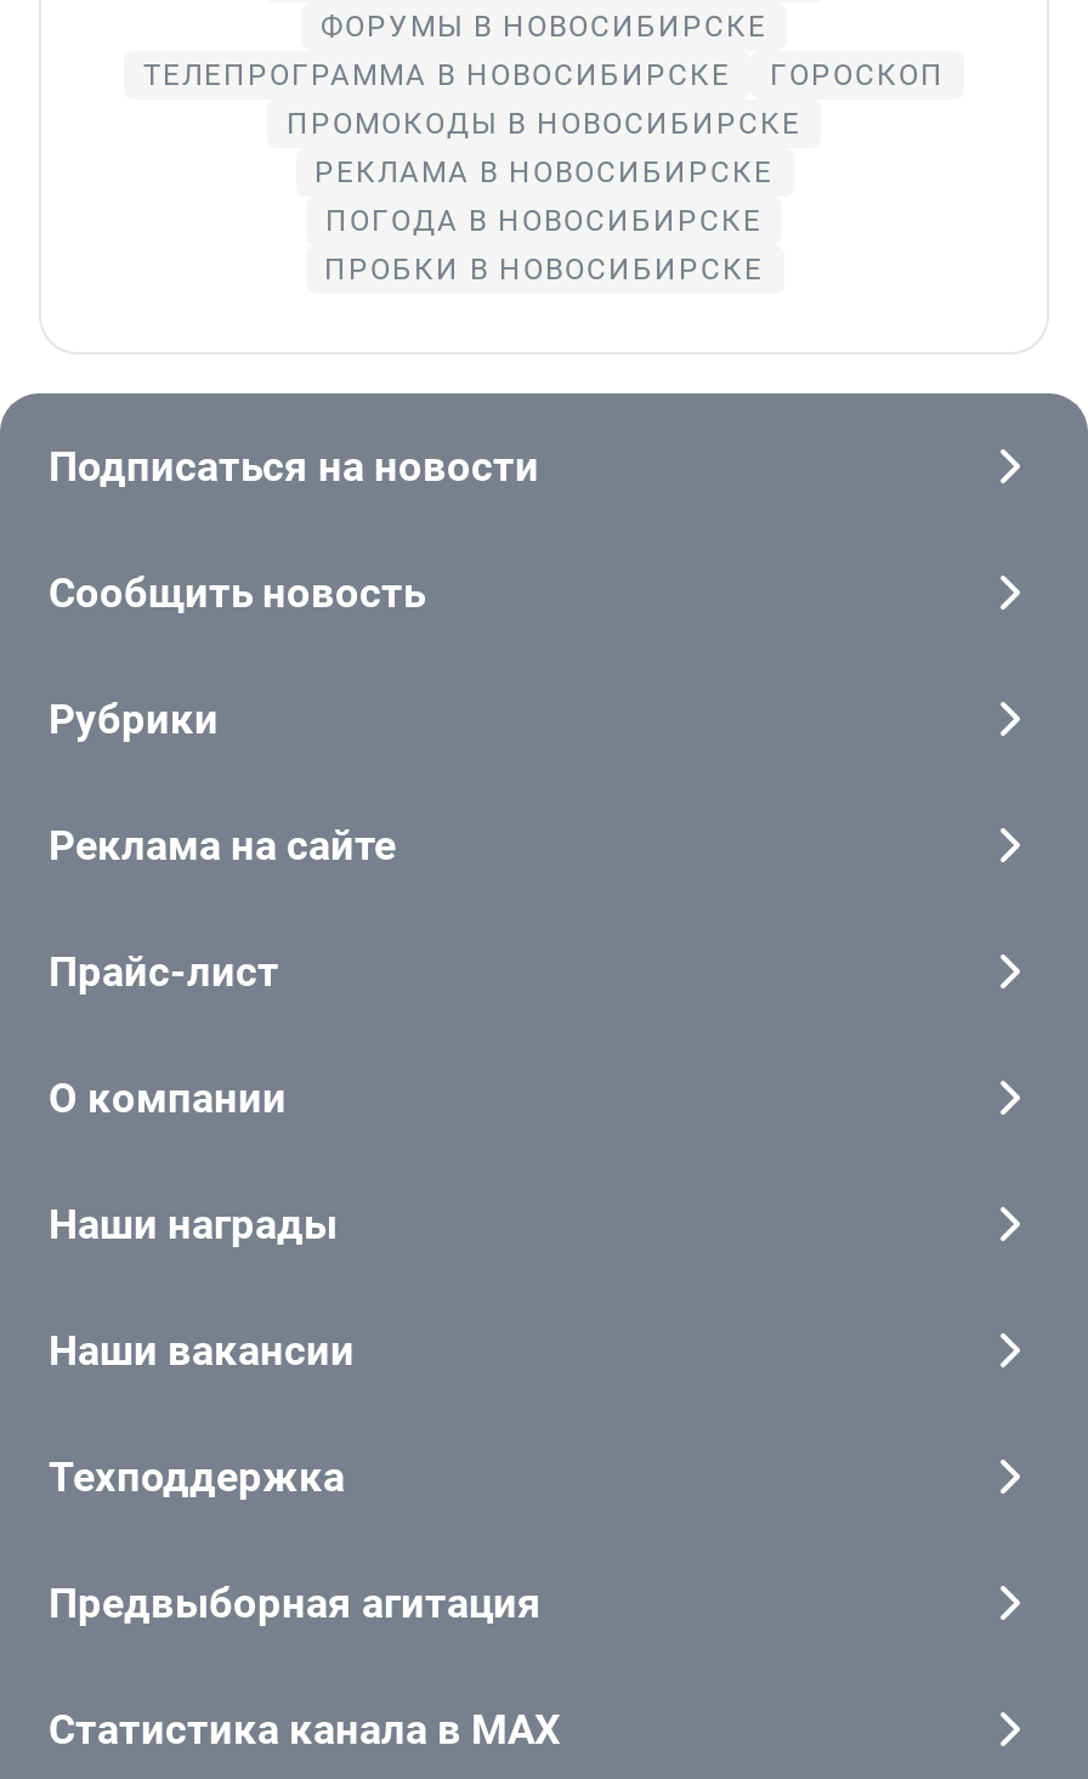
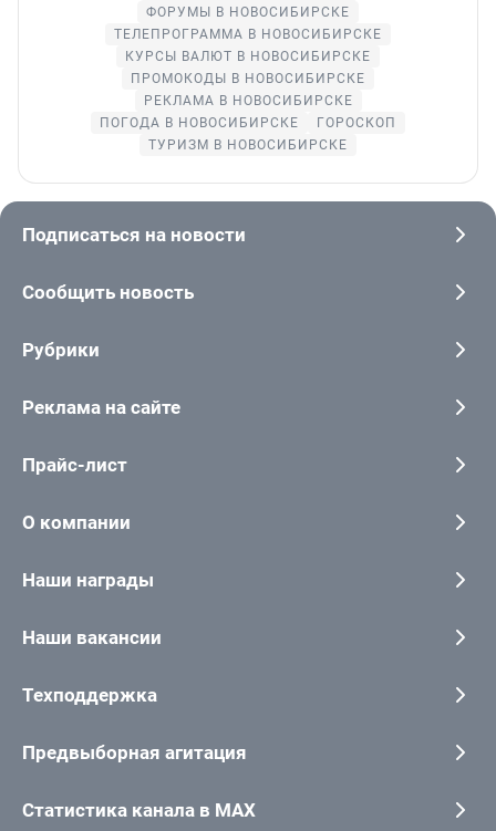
- ГОРОСКОП
+ КУРСЫ ВАЛЮТ В НОВОСИБИРСКЕ

- ПРОБКИ В НОВОСИБИРСКЕ
+ ГОРОСКОП
+ ТУРИЗМ В НОВОСИБИРСКЕ
